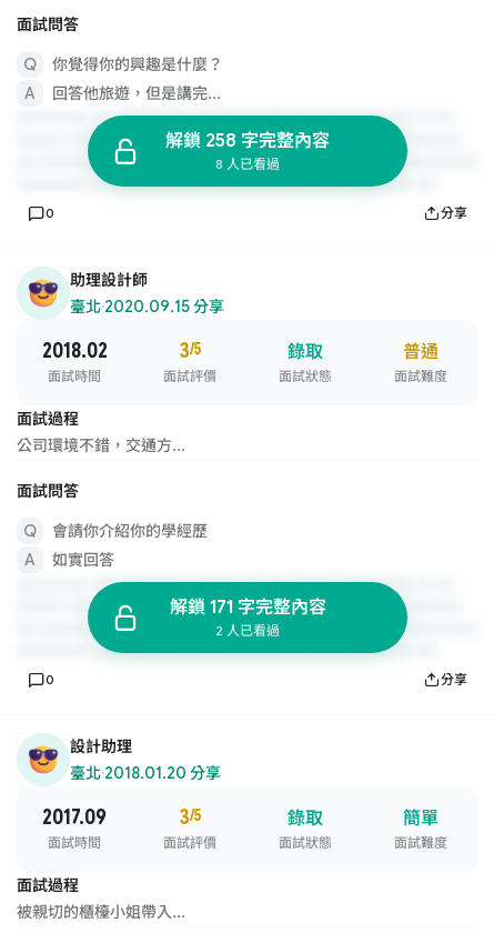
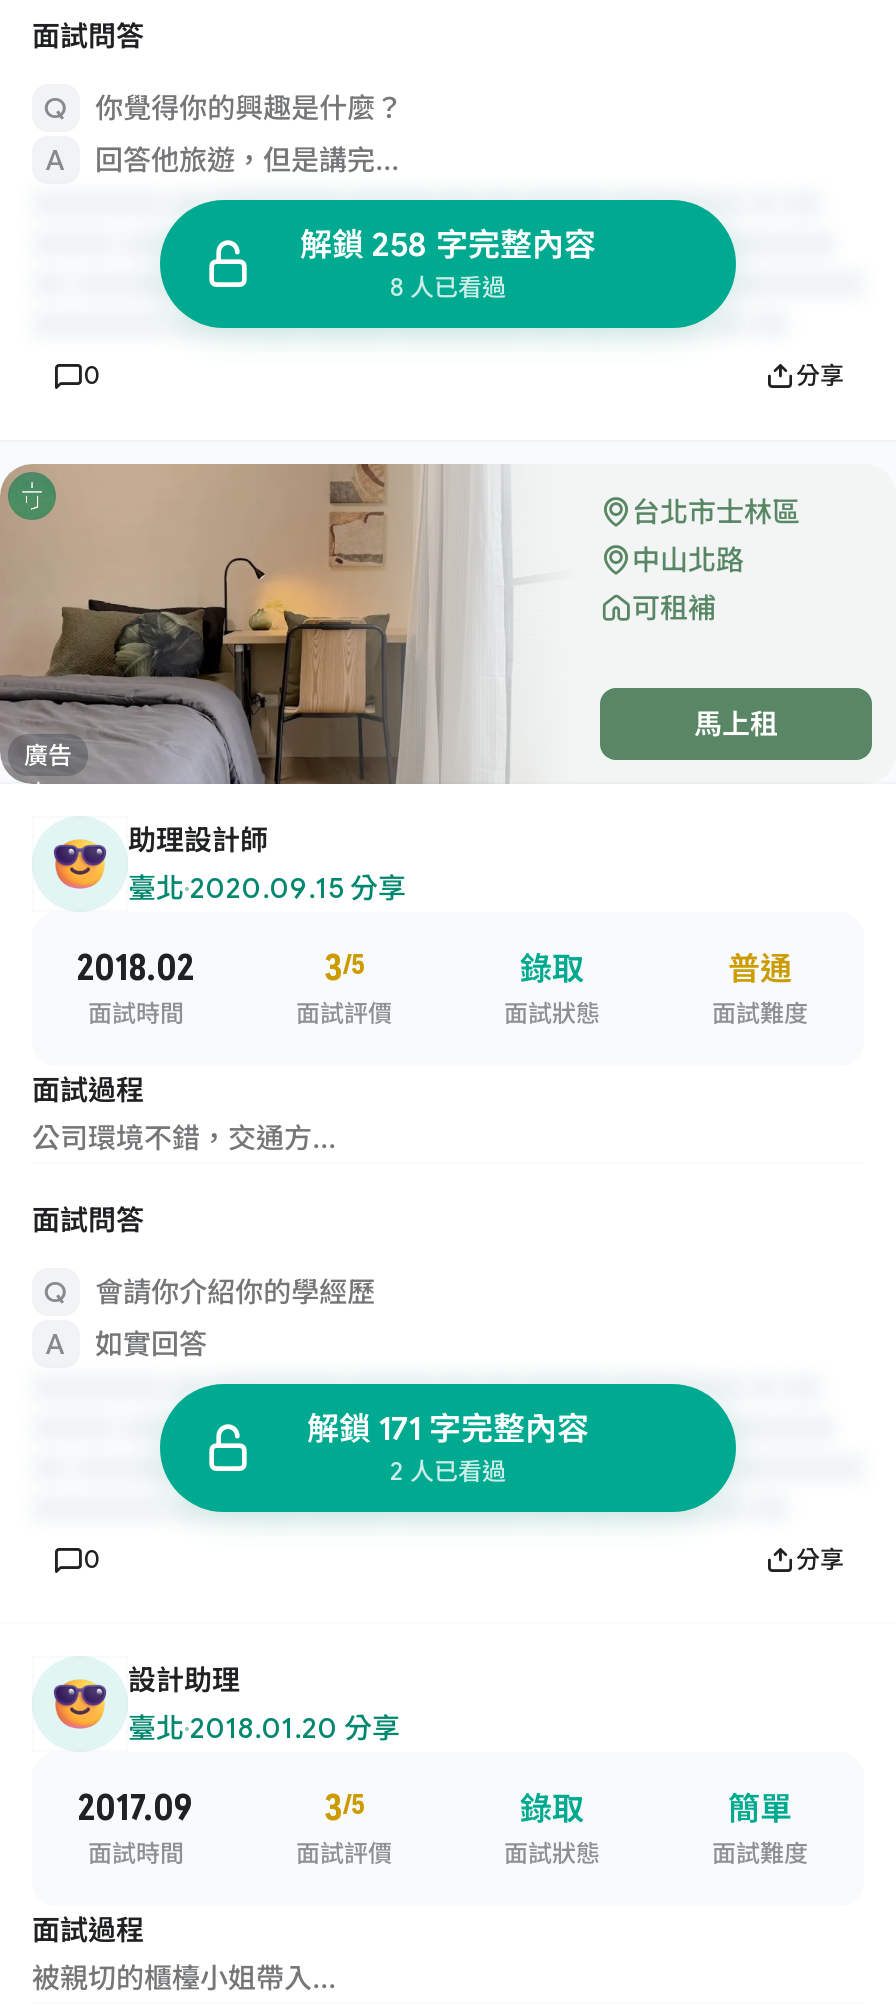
+ [image]
+ 台北市士林區
+ 中山北路
+ 可租補
+ 馬上租
+ 廣告
